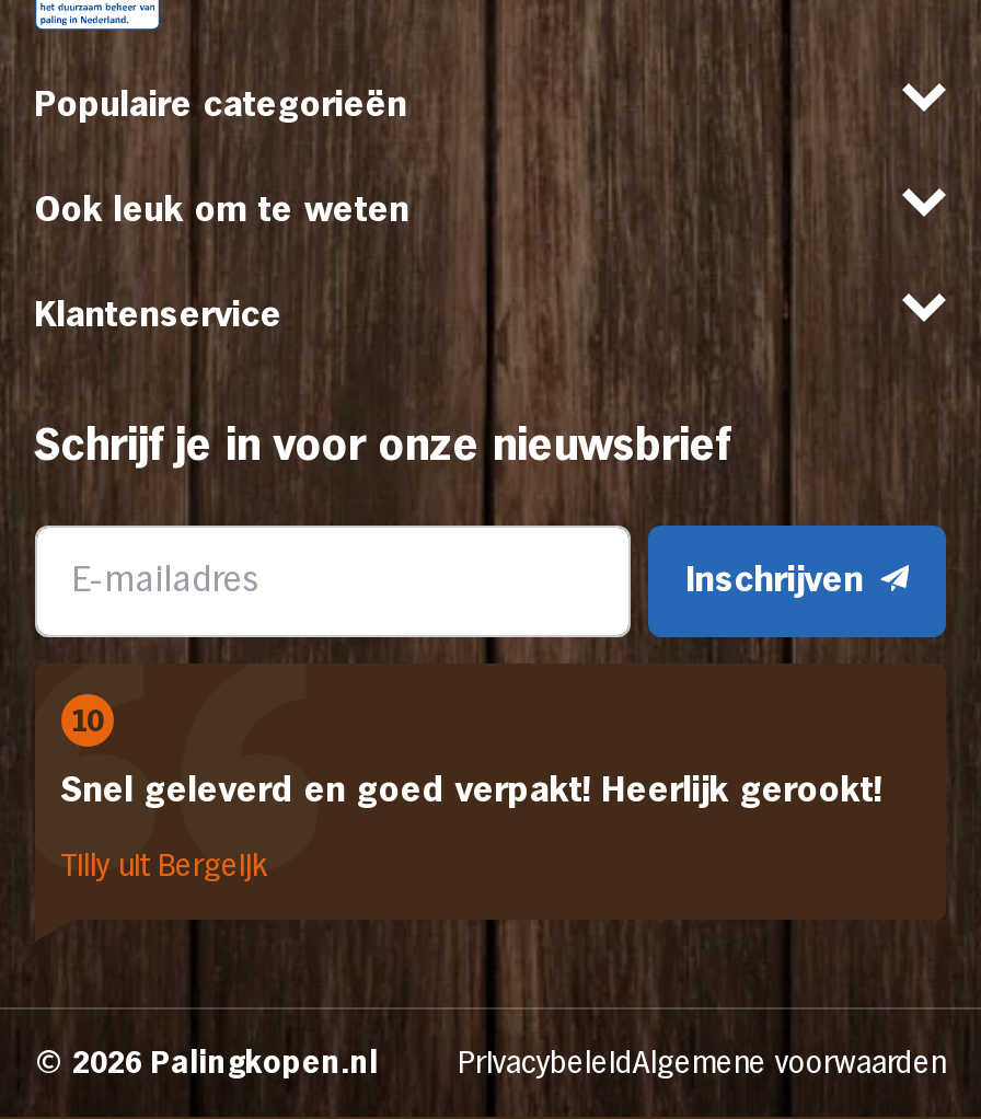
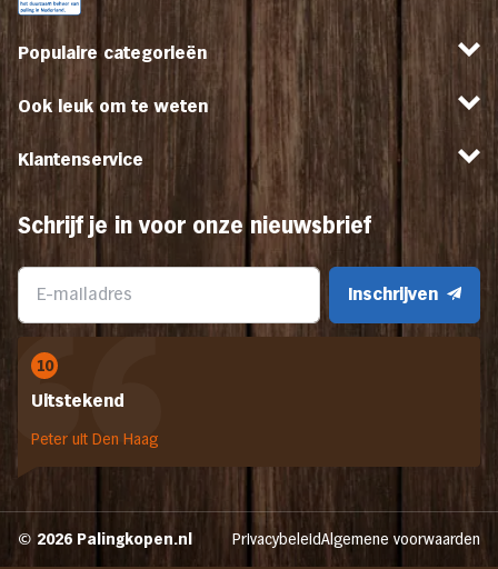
- Snel geleverd en goed verpakt! Heerlijk gerookt!
+ Uitstekend

- Tilly uit Bergeijk
+ Peter uit Den Haag
